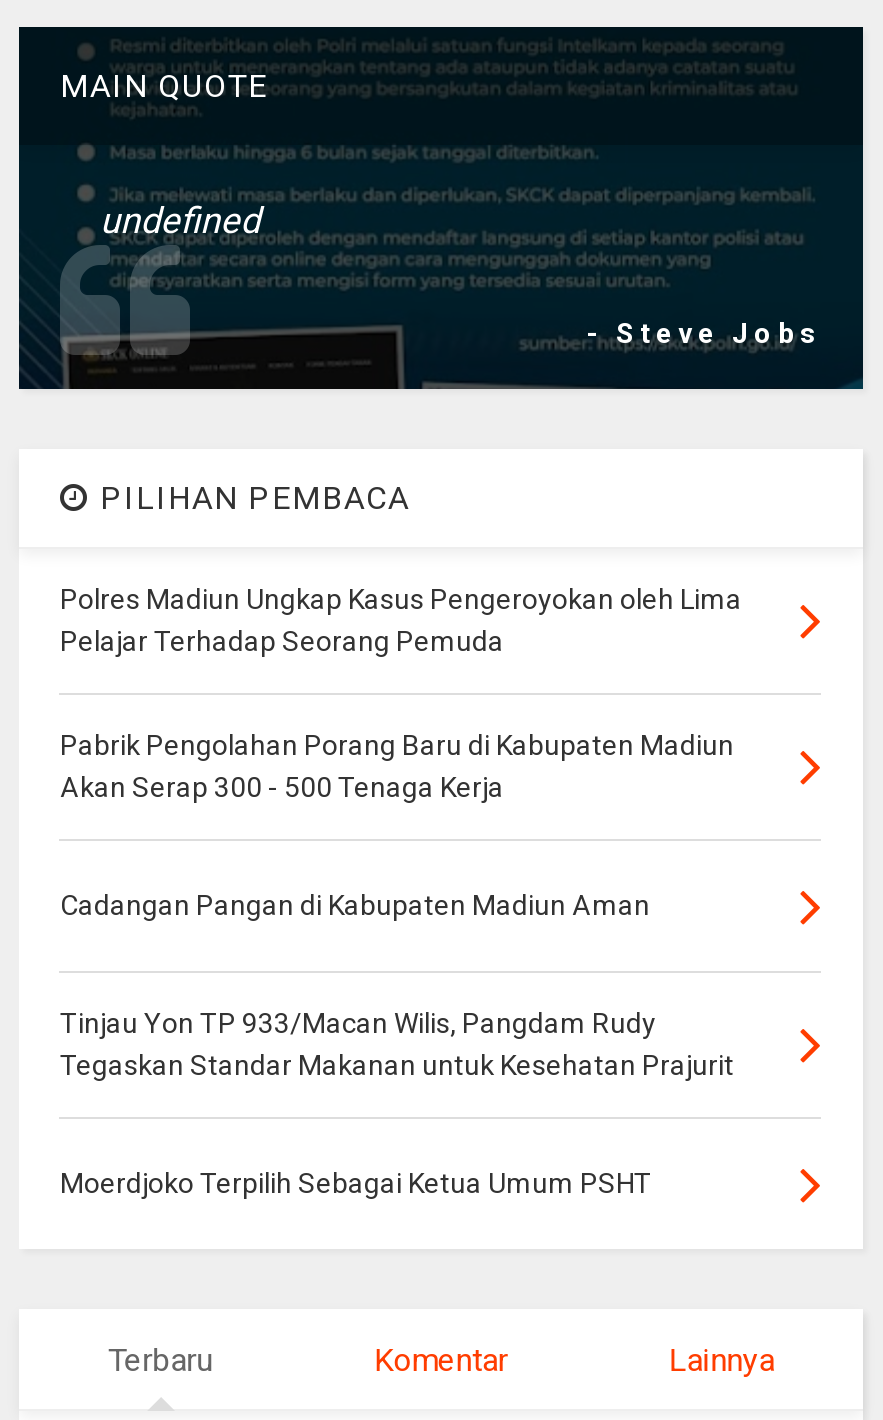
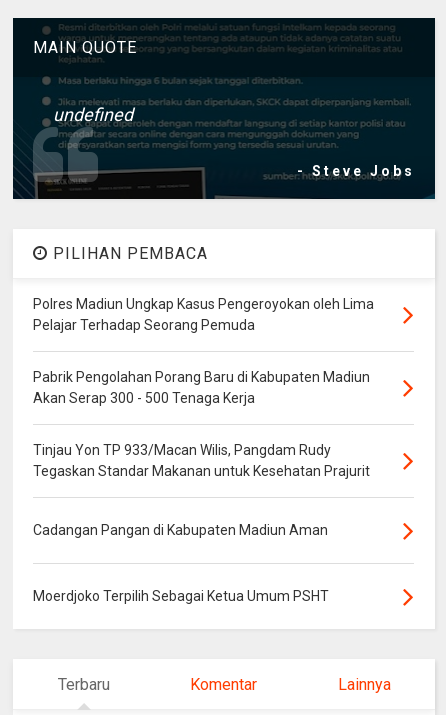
moved down: Cadangan Pangan di Kabupaten Madiun Aman

moved up: Tinjau Yon TP 933/Macan Wilis, Pangdam Rudy | Tegaskan Standar Makanan untuk Kesehatan Prajurit
